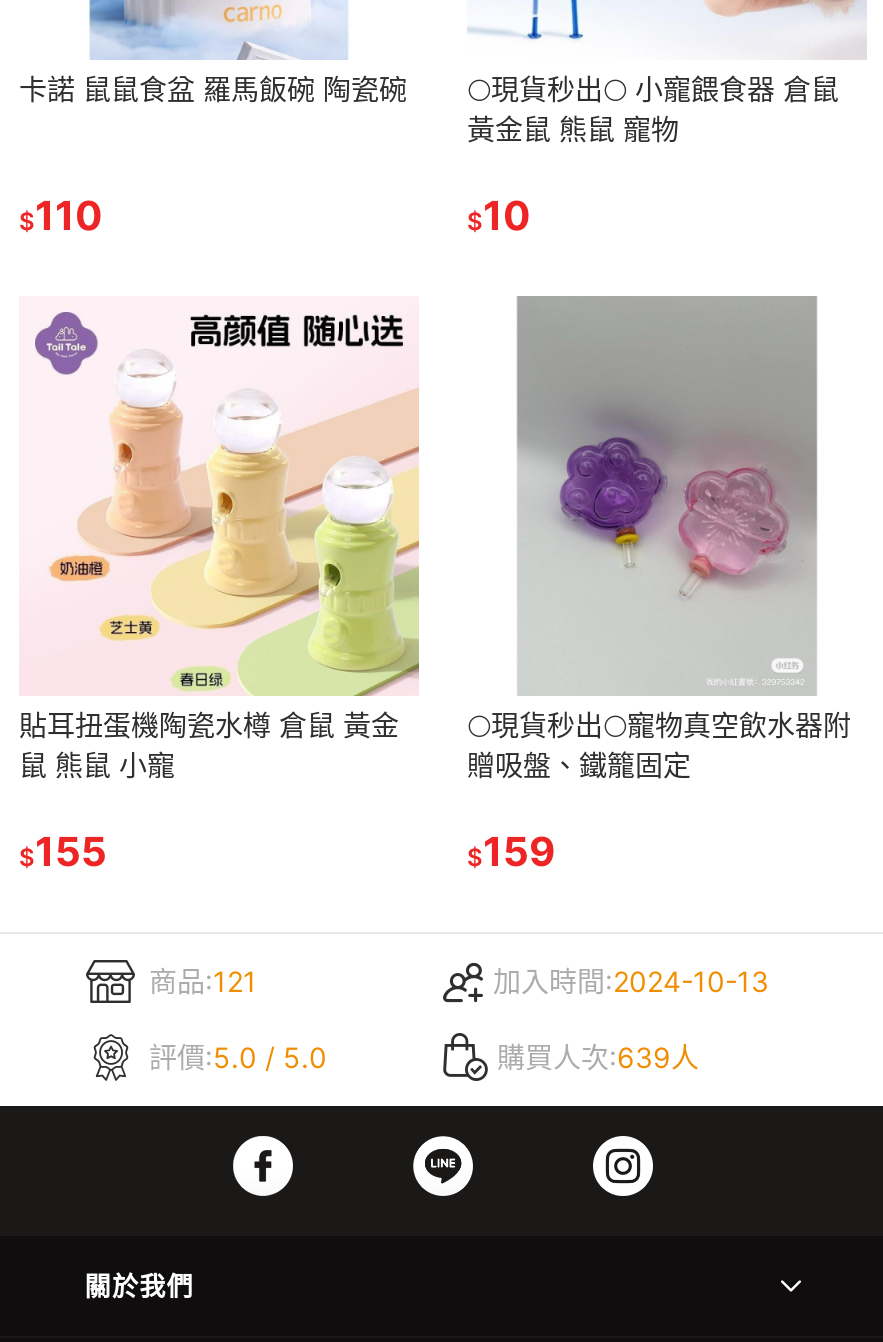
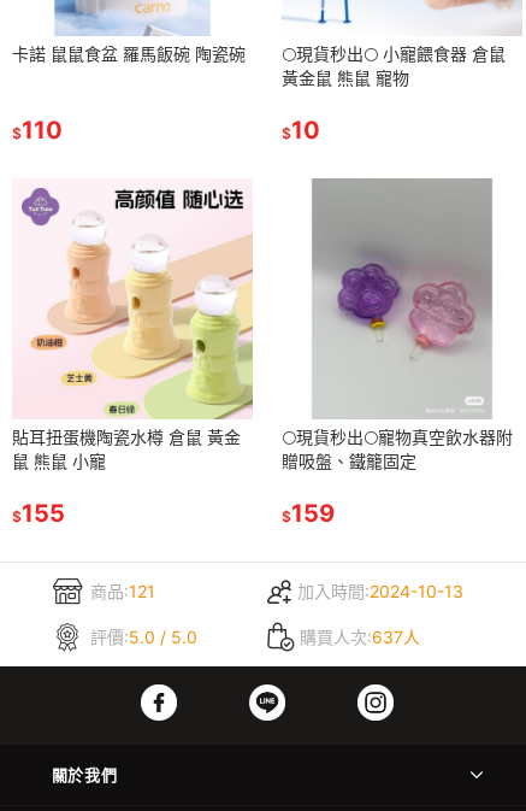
- 購買人次:639人
+ 購買人次:637人
